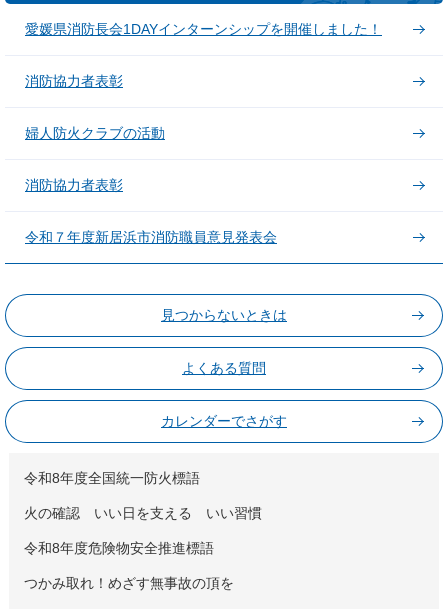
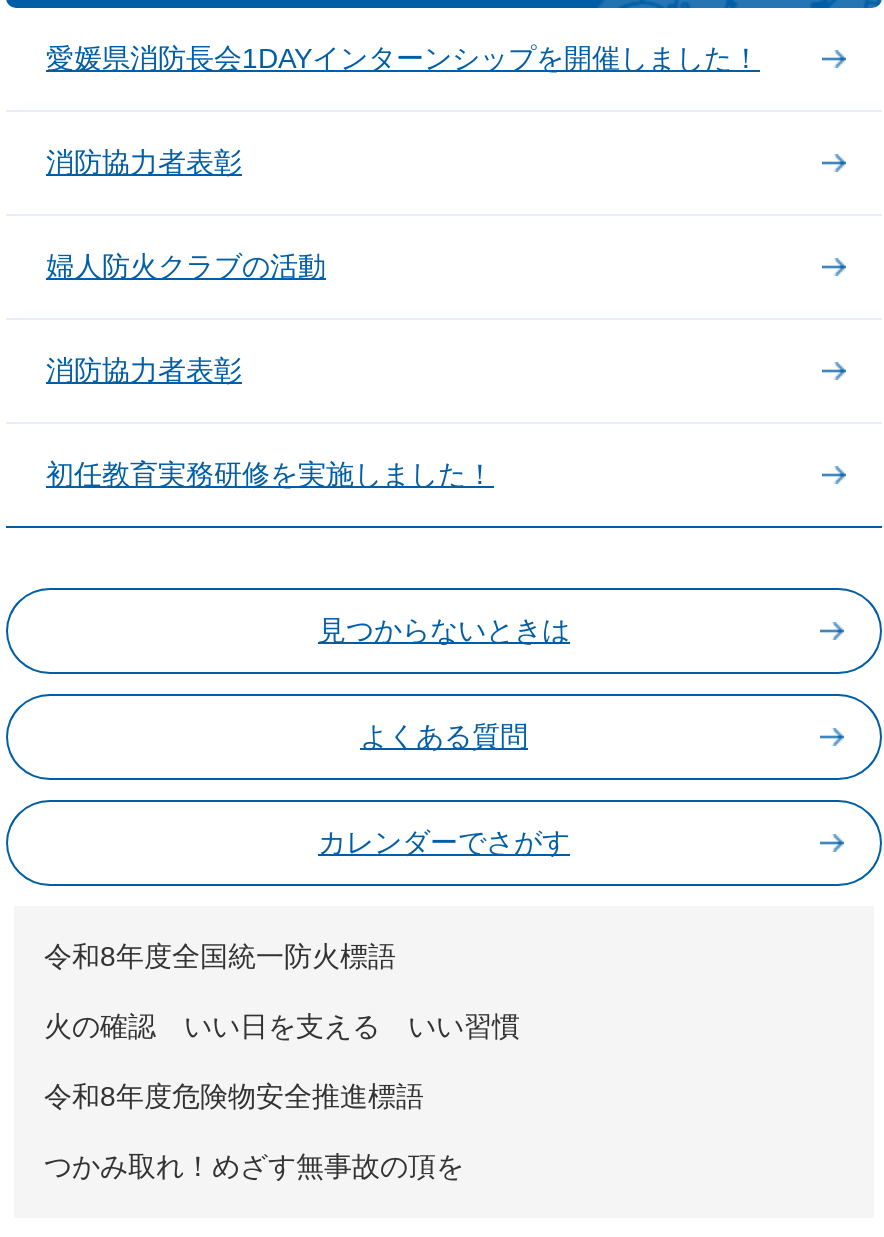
- 令和７年度新居浜市消防職員意見発表会
+ 初任教育実務研修を実施しました！
